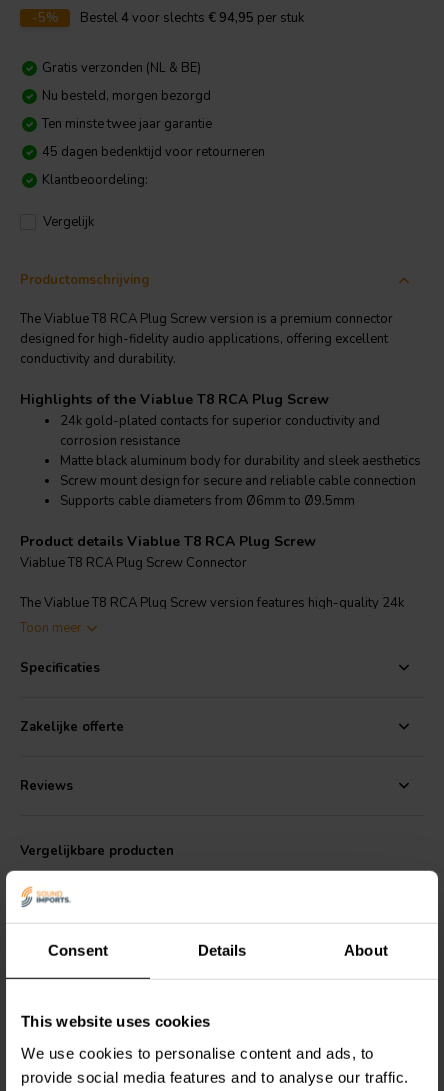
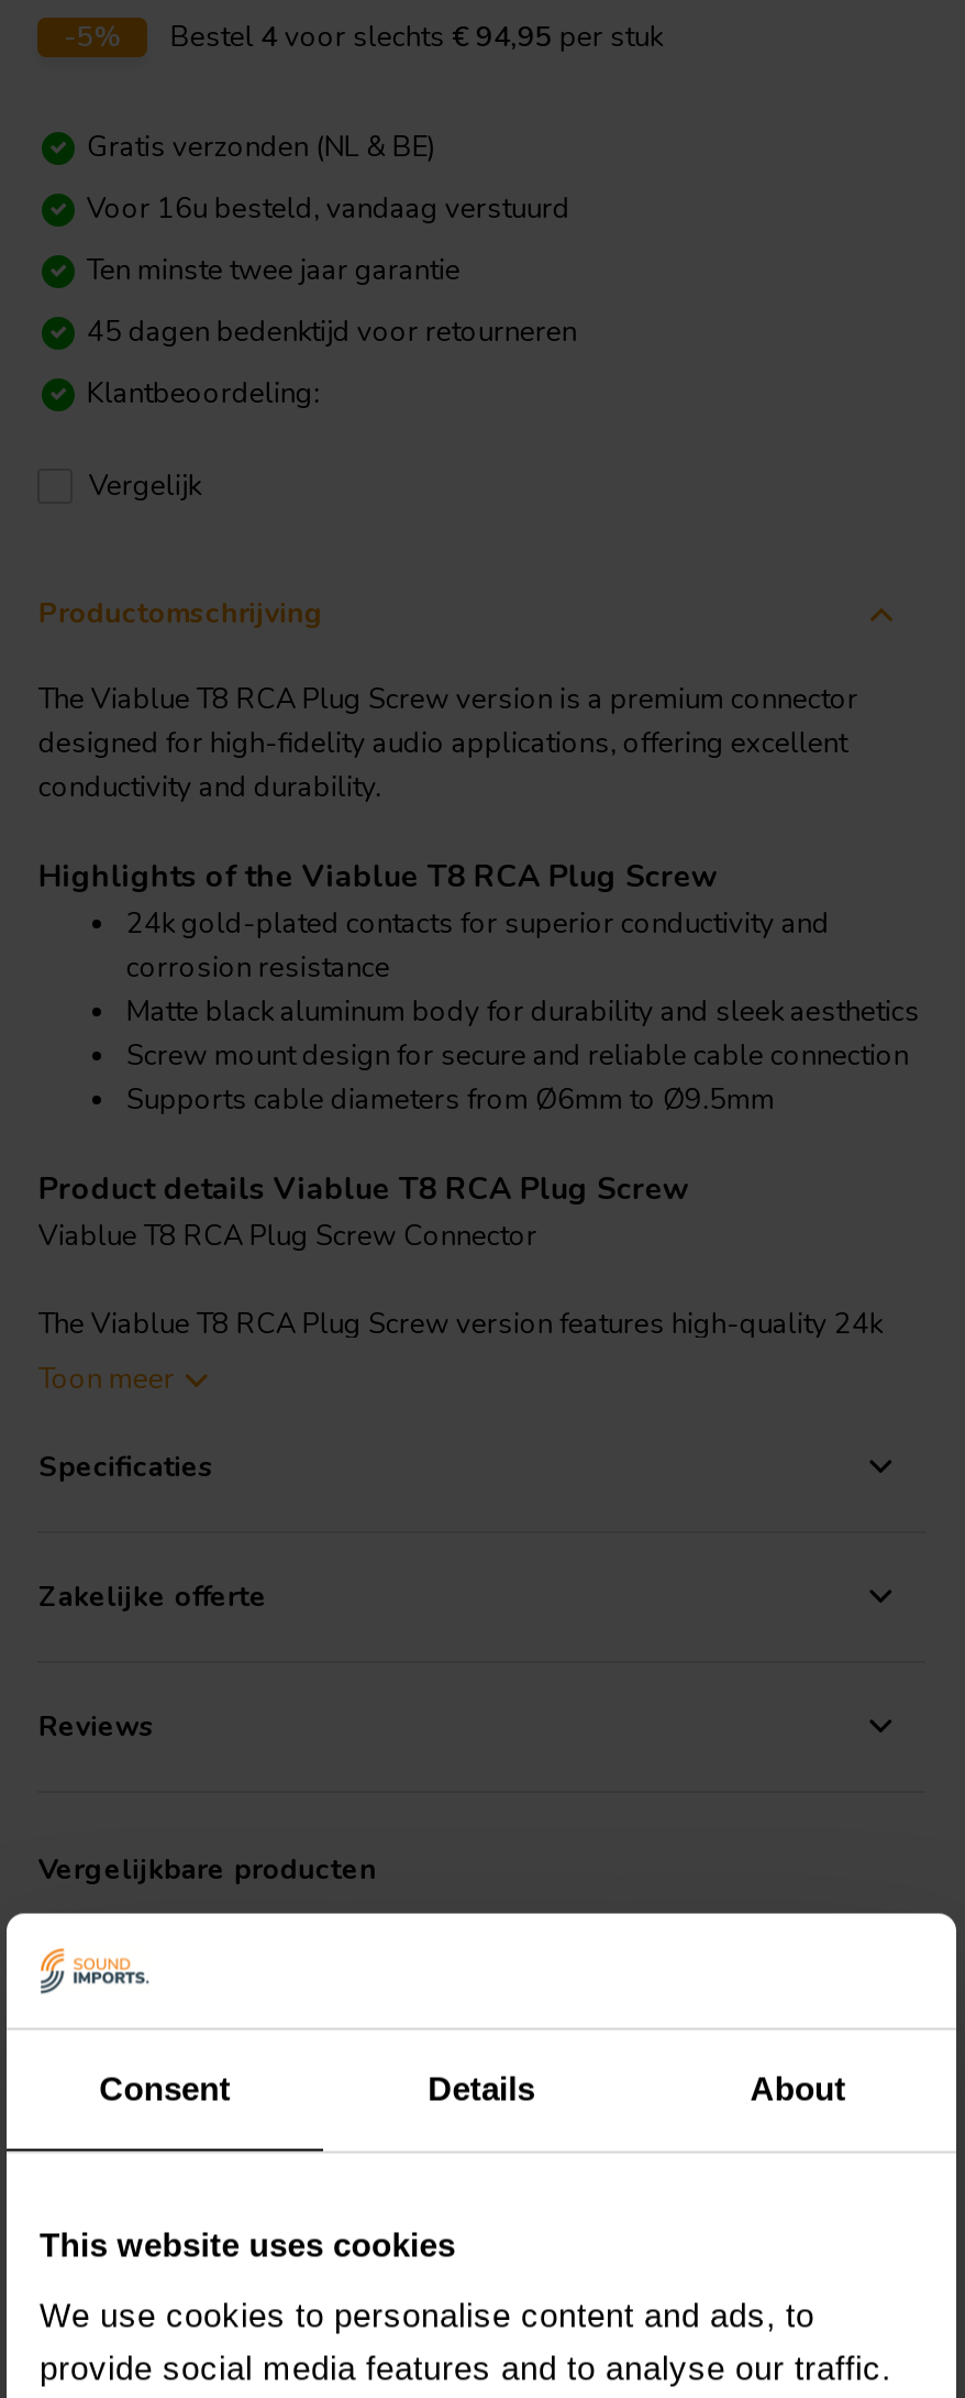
- Nu besteld, morgen bezorgd
+ Voor 16u besteld, vandaag verstuurd
